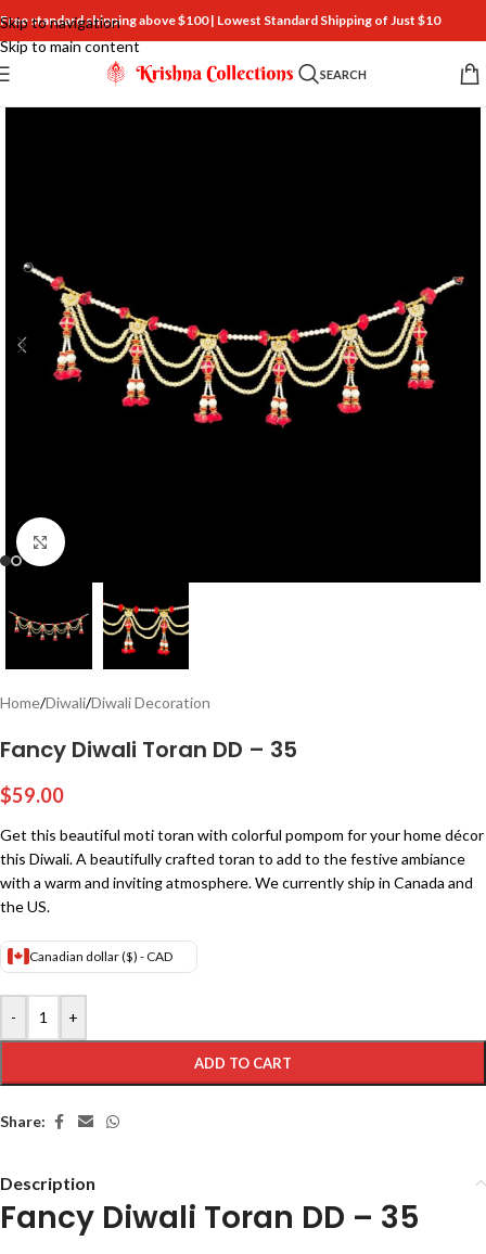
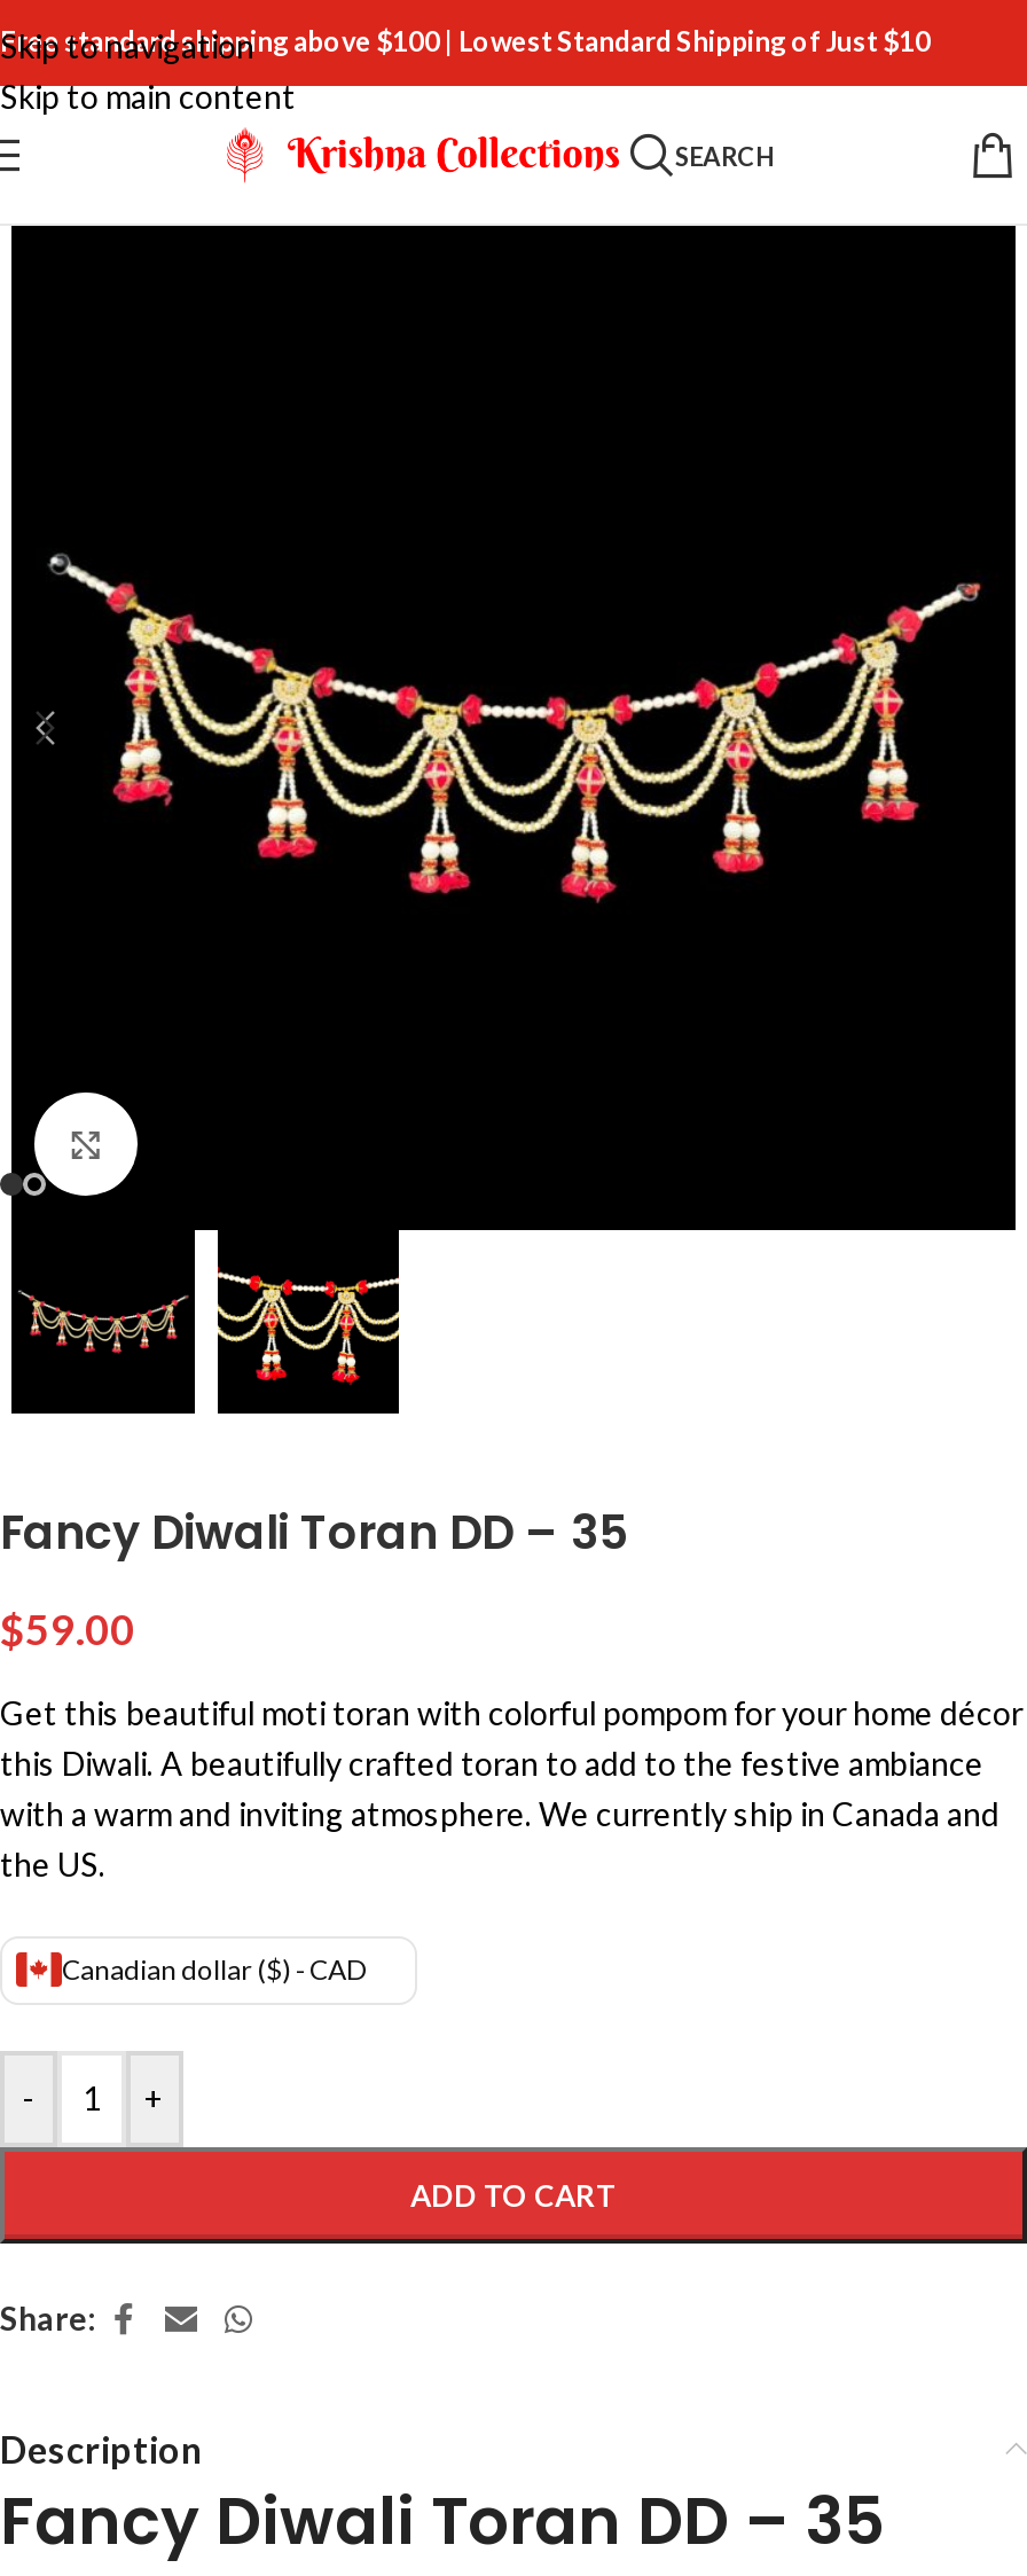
- Home/Diwali/Diwali Decoration
